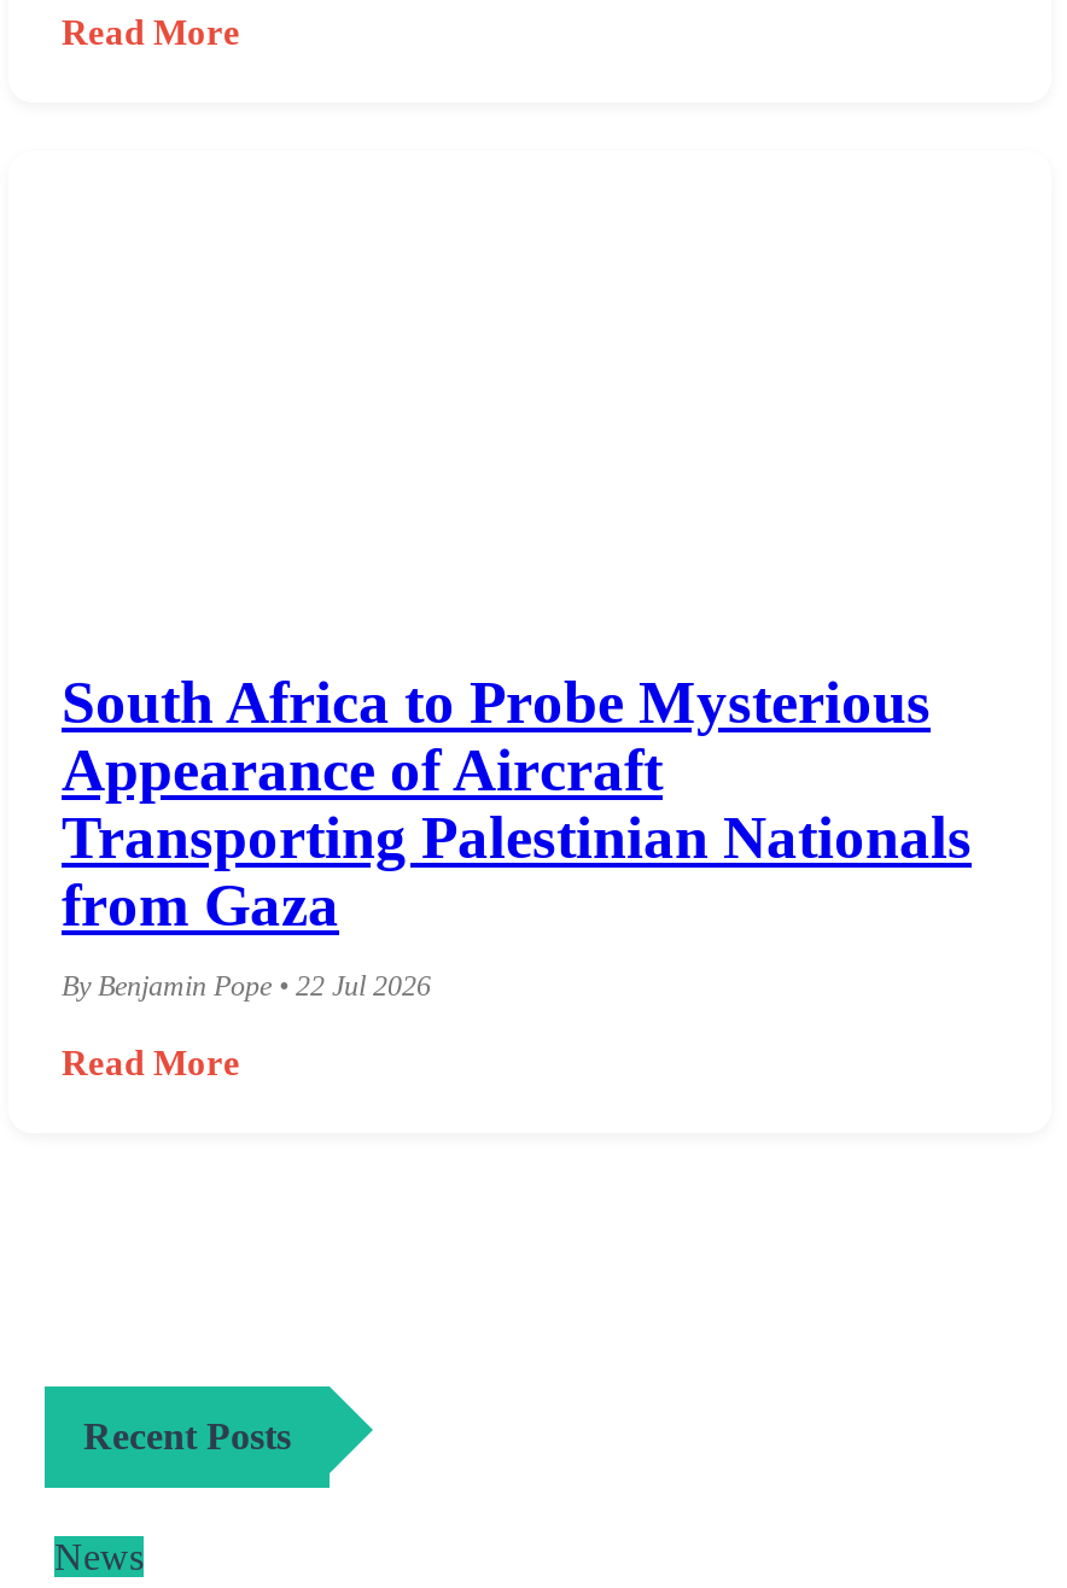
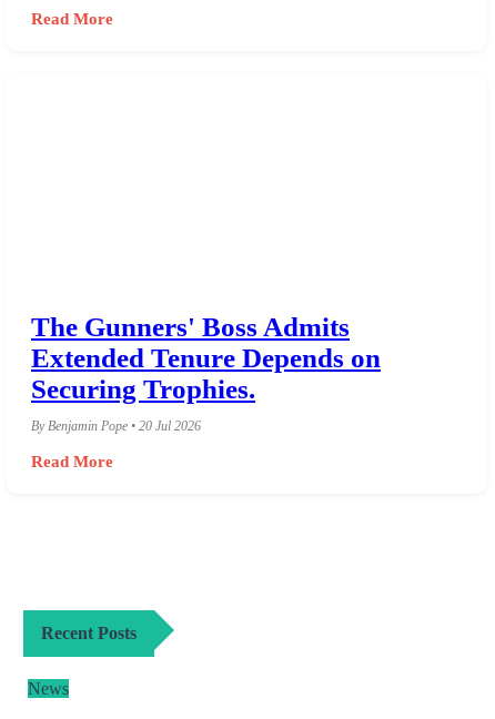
- South Africa to Probe Mysterious
- Appearance of Aircraft
- Transporting Palestinian Nationals
- from Gaza
+ The Gunners' Boss Admits
+ Extended Tenure Depends on
+ Securing Trophies.

- By Benjamin Pope • 22 Jul 2026
+ By Benjamin Pope • 20 Jul 2026
